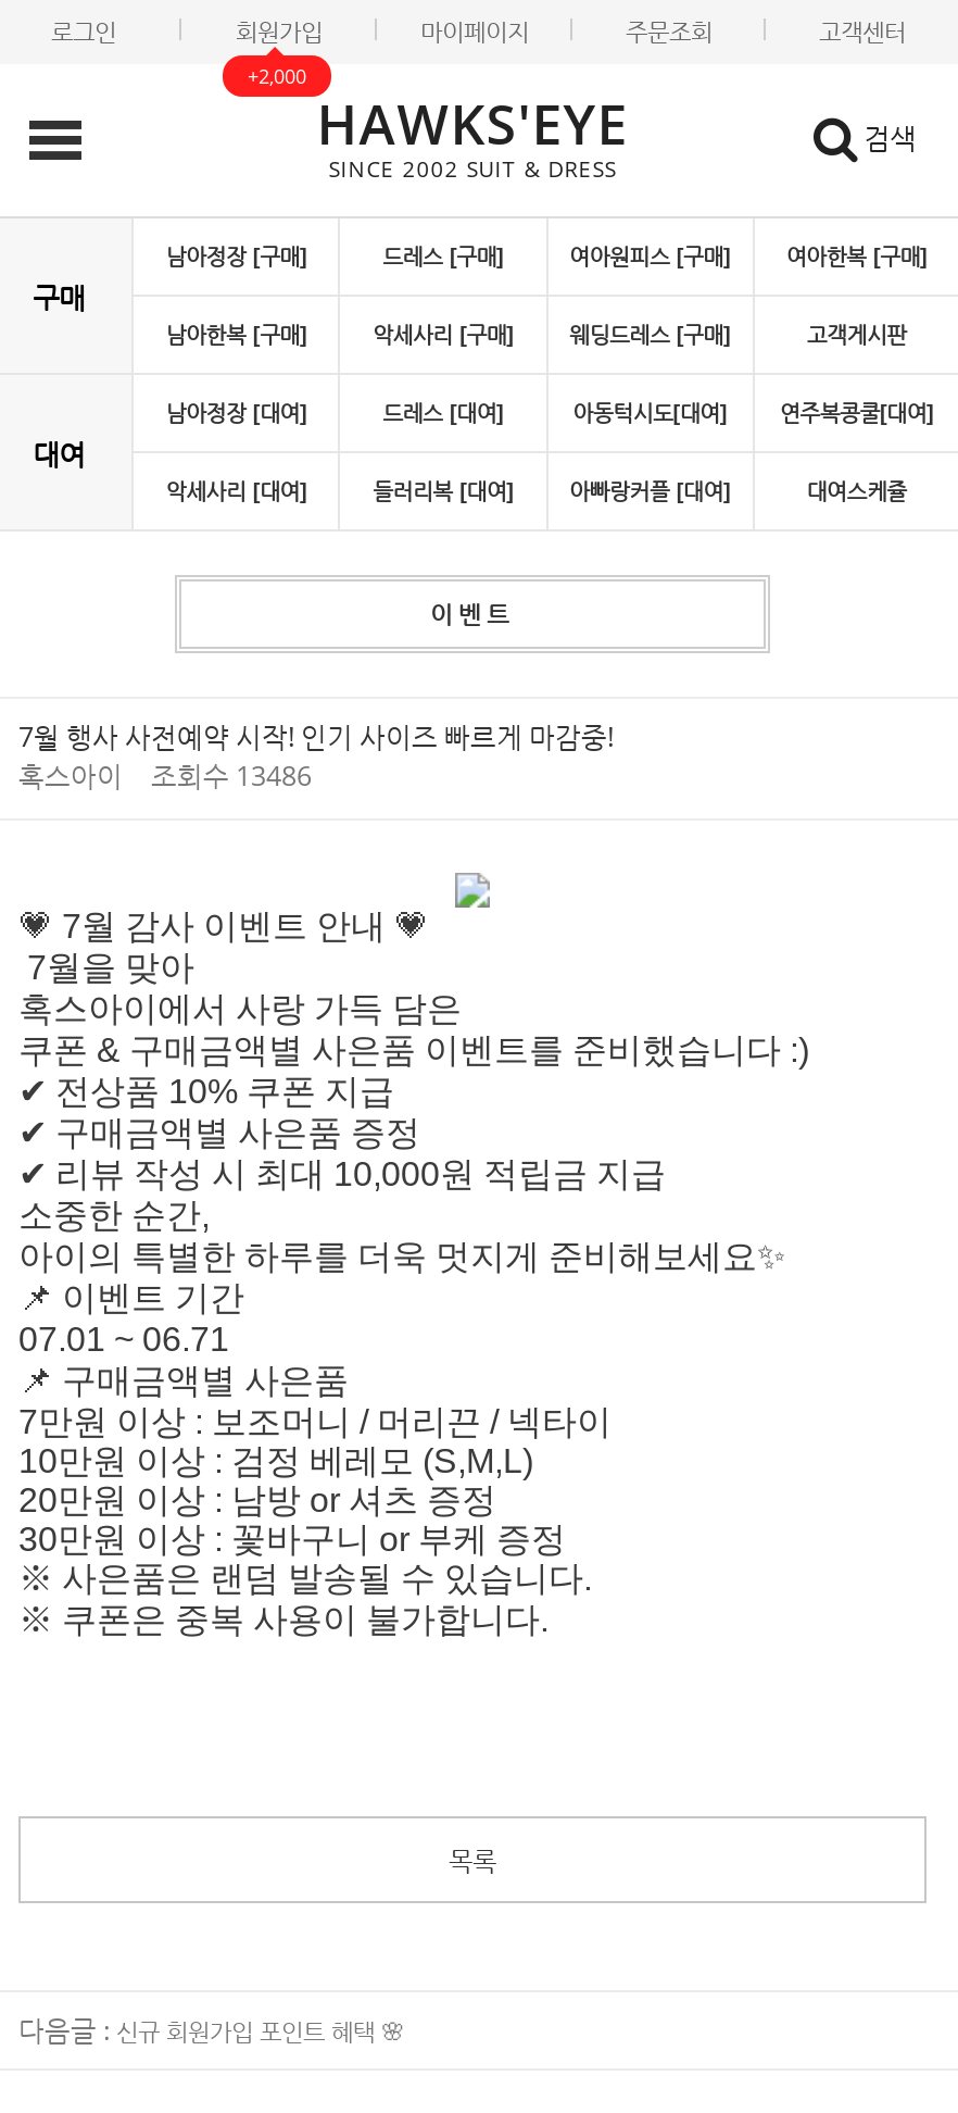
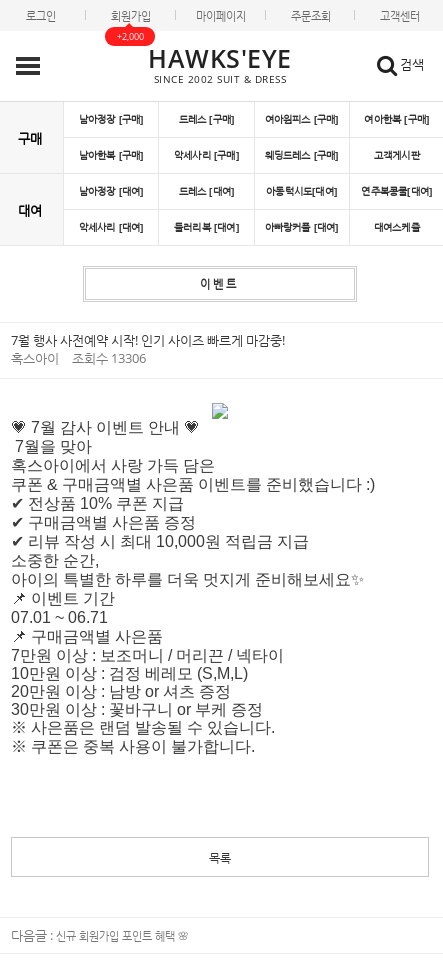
- 혹스아이 조회수 13486
+ 혹스아이 조회수 13306
